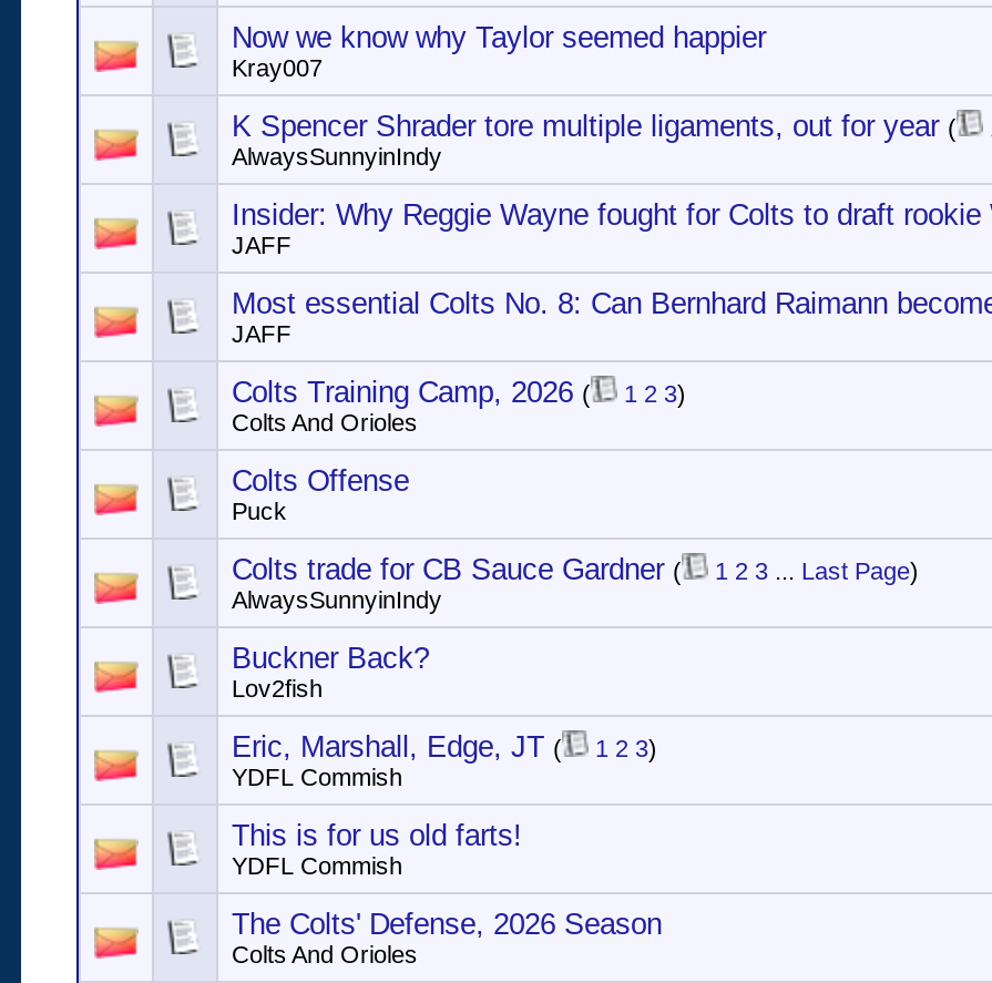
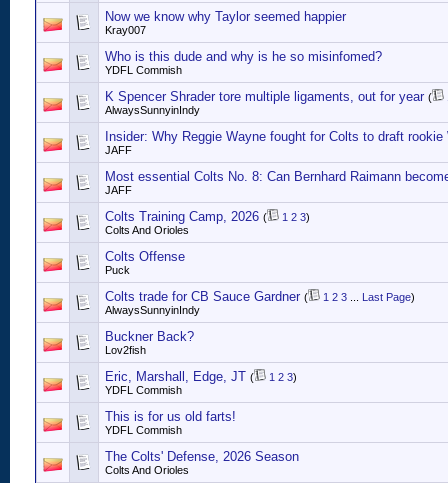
+ Who is this dude and why is he so misinfomed?
+ YDFL Commish
